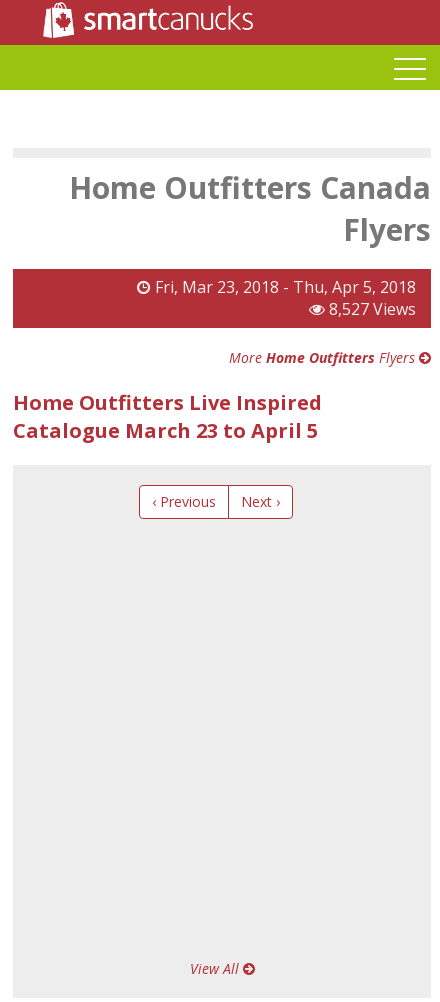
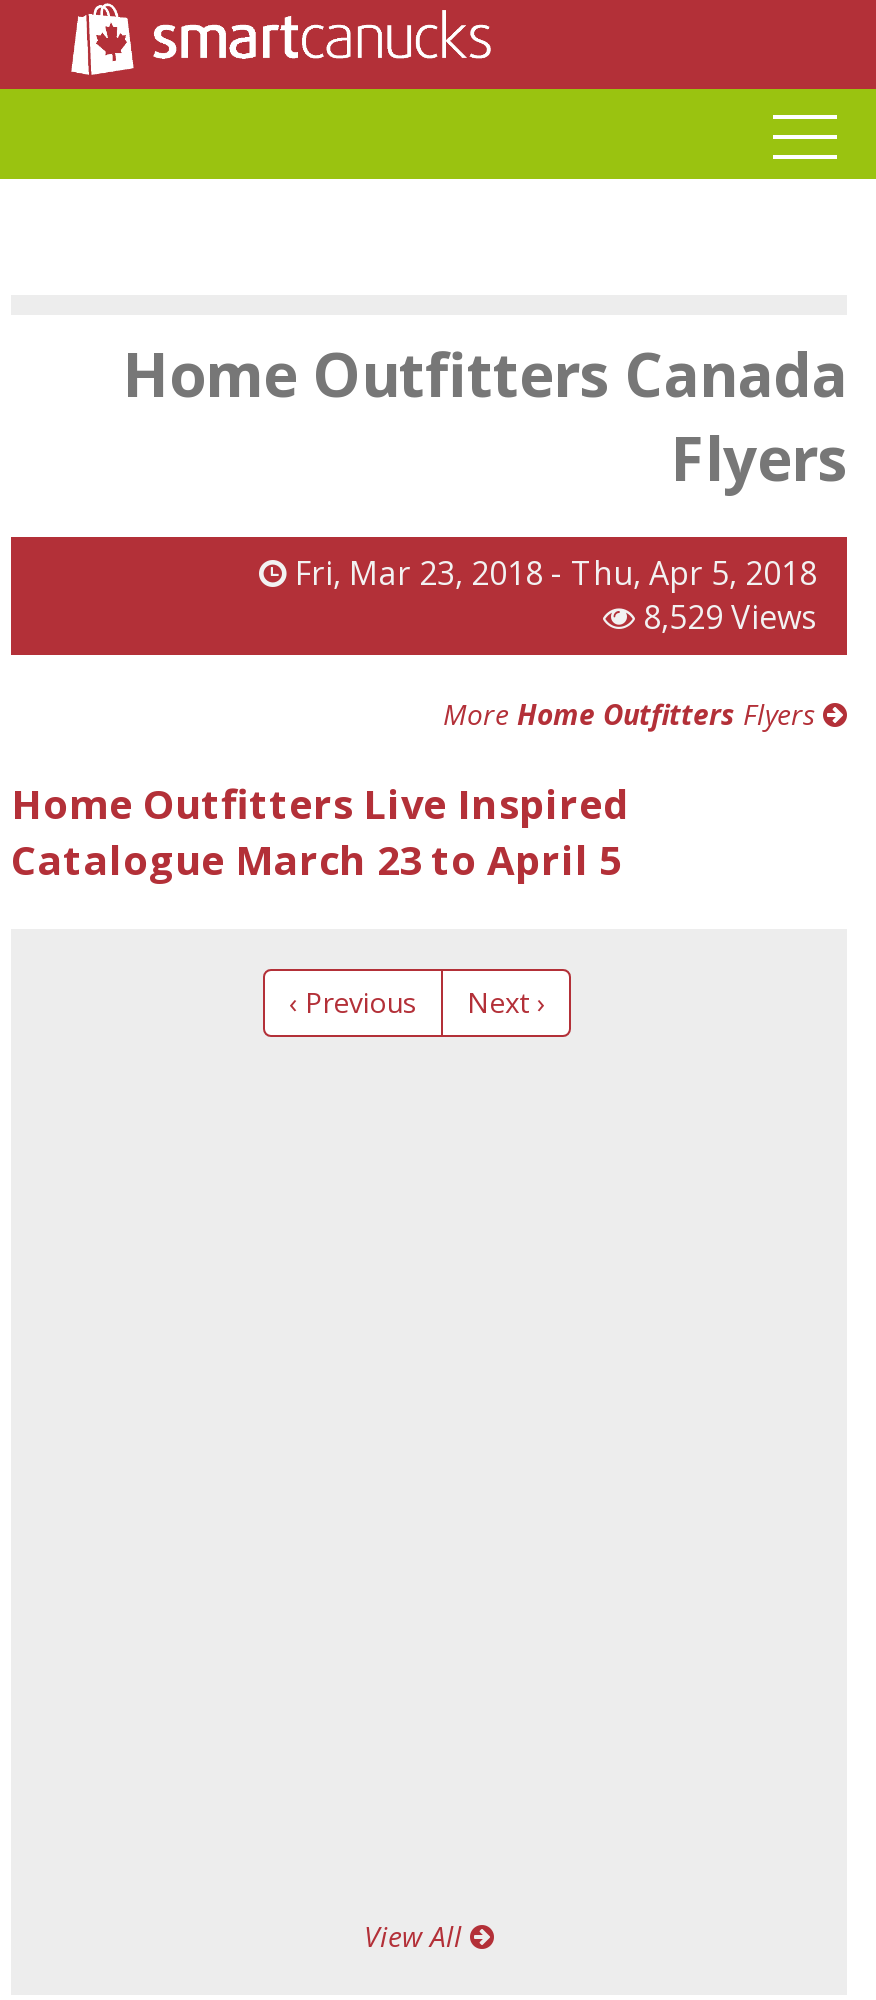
- 8,527 Views
+ 8,529 Views
